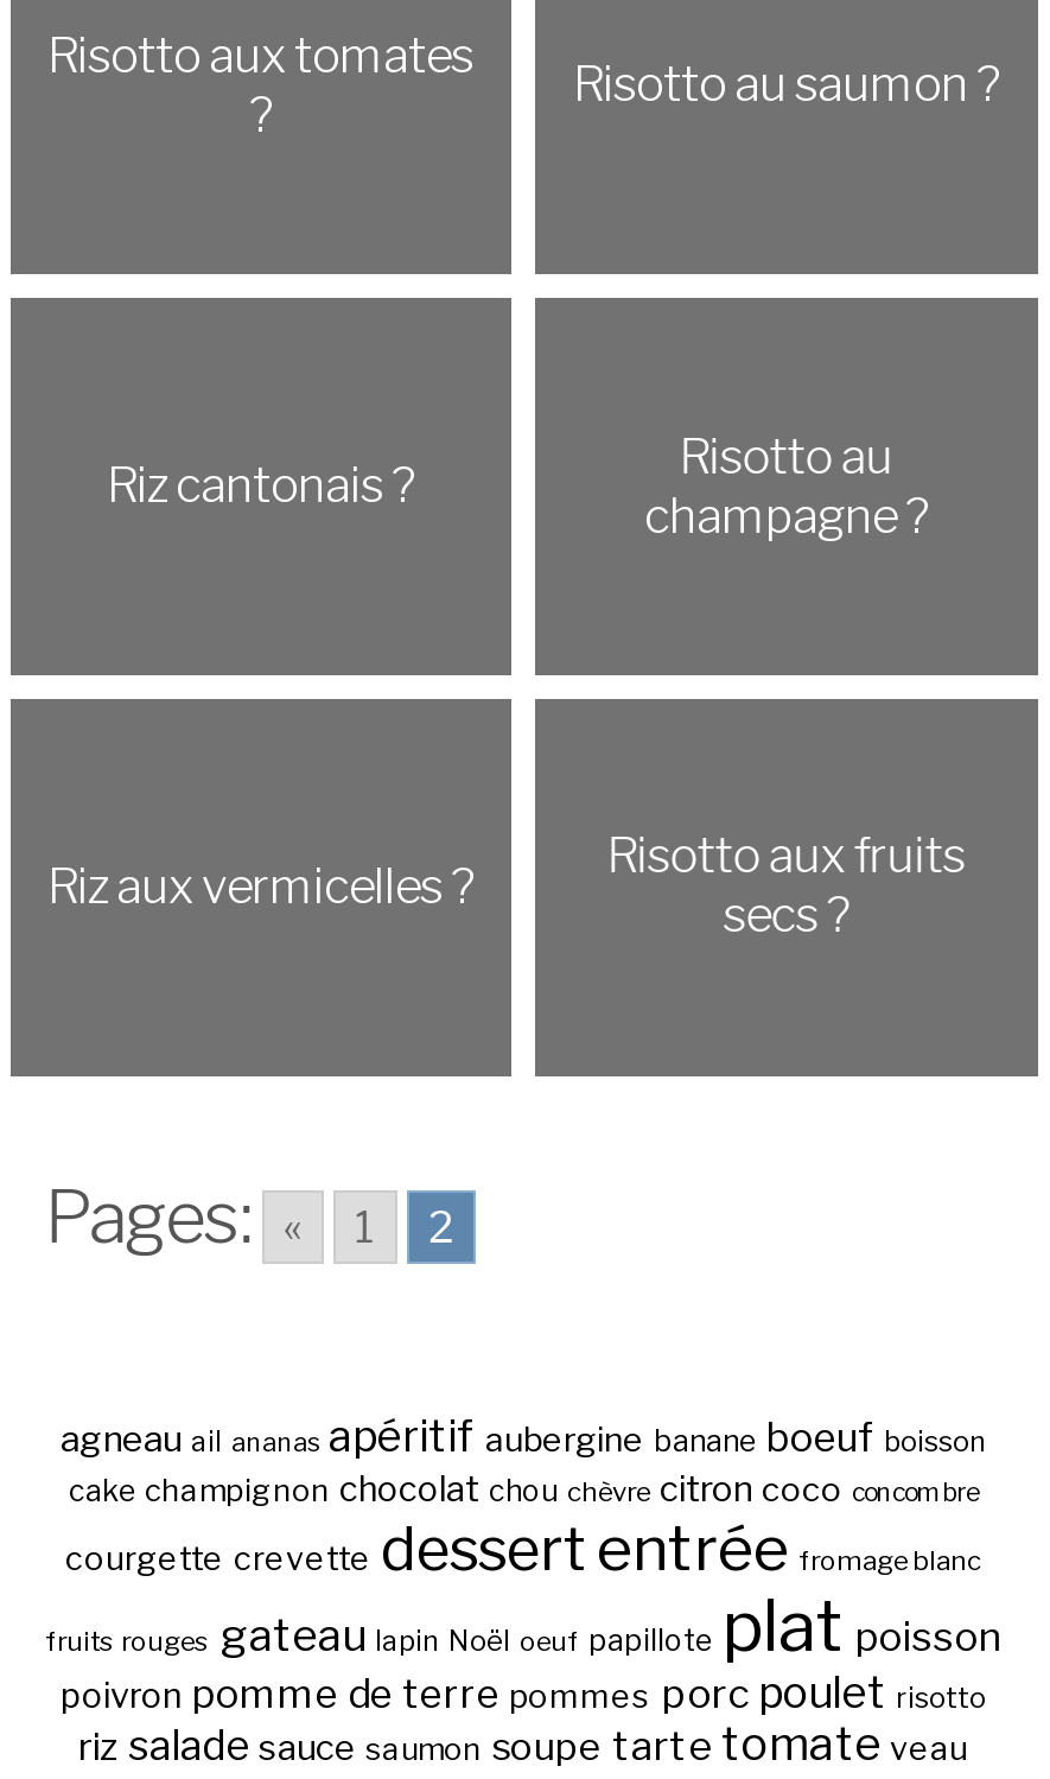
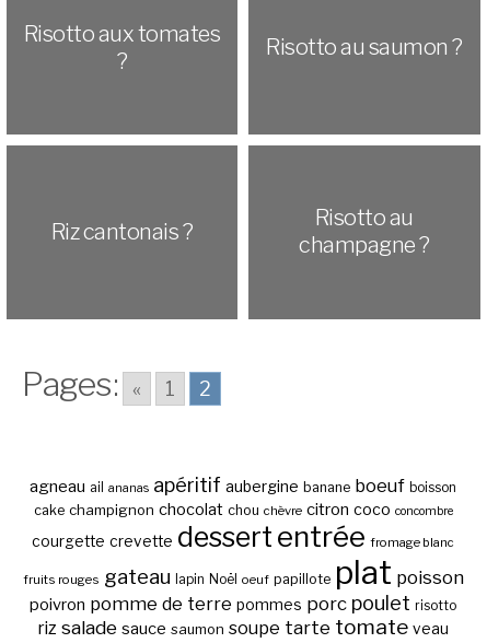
- Risotto aux fruits
- secs ?

- Riz aux vermicelles ?
